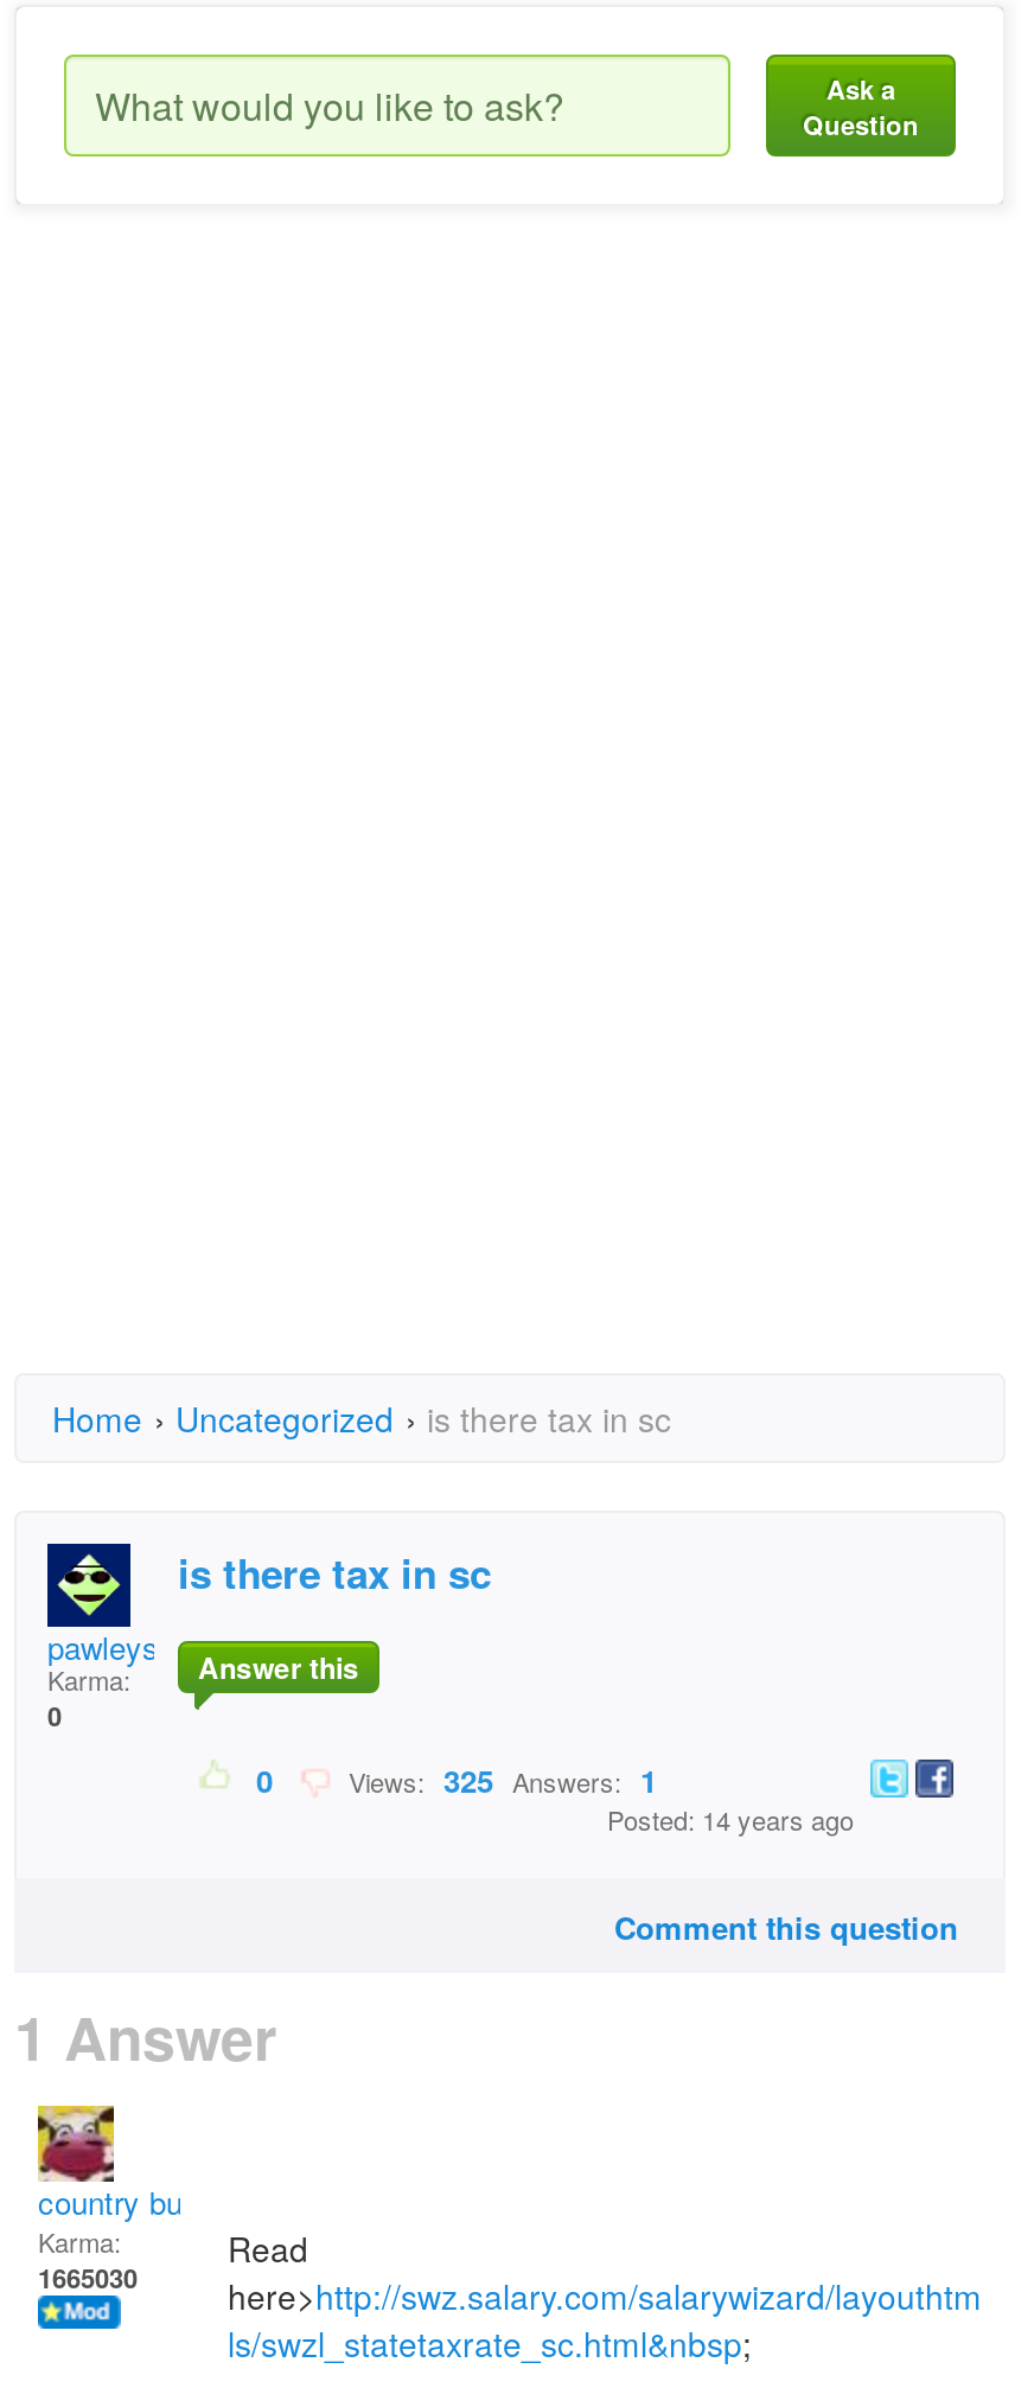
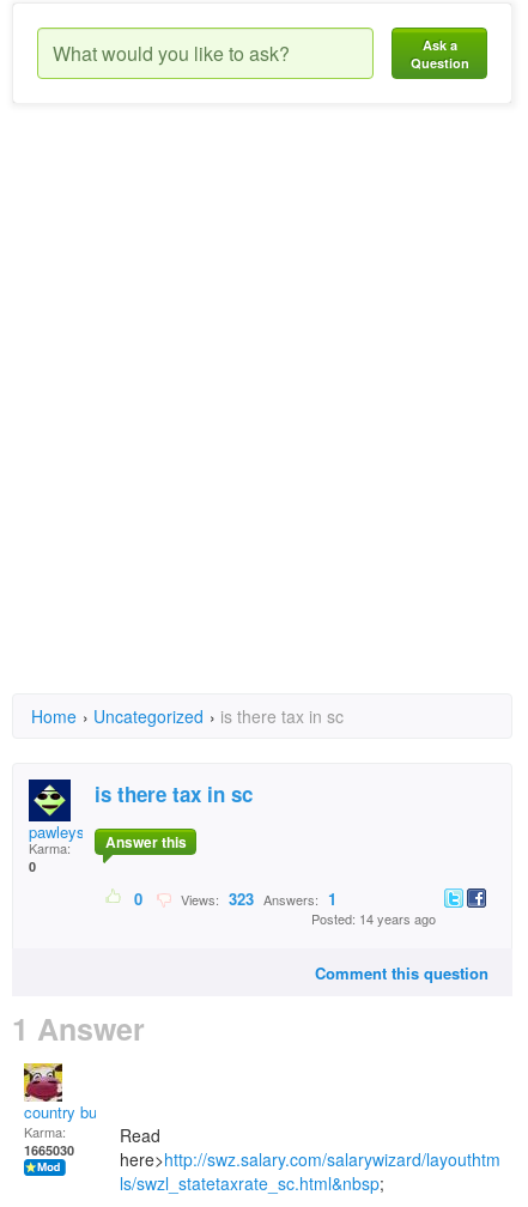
- Views: 325 Answers: 1
+ Views: 323 Answers: 1
